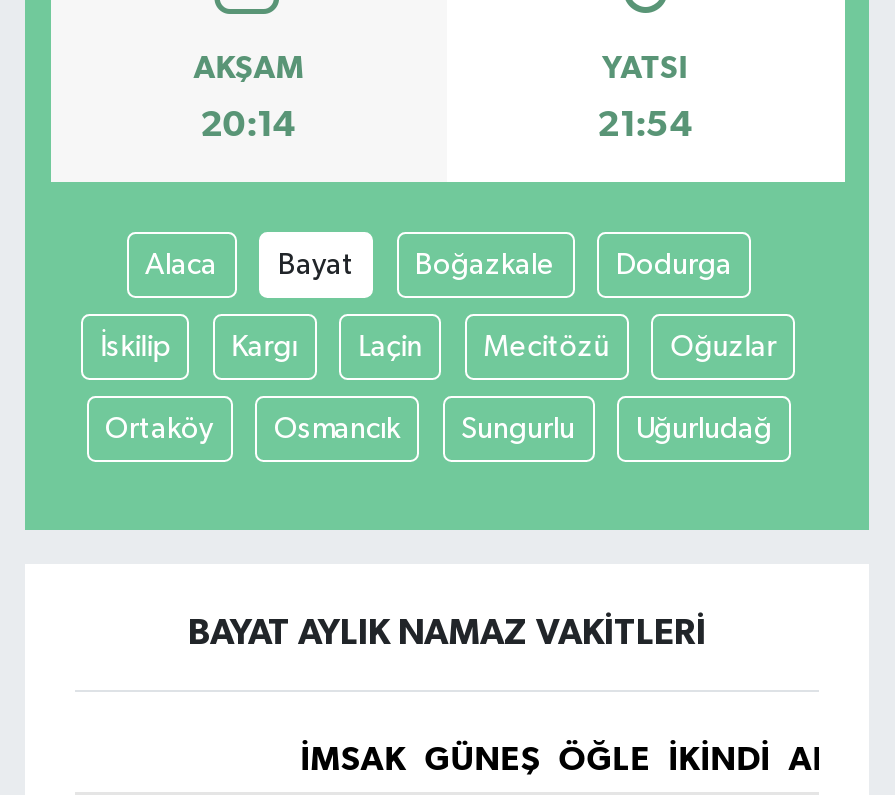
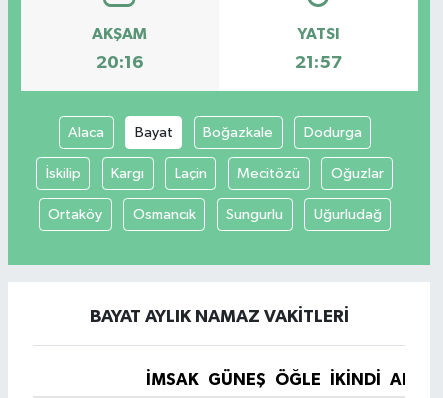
- 20:14
+ 20:16

- 21:54
+ 21:57
